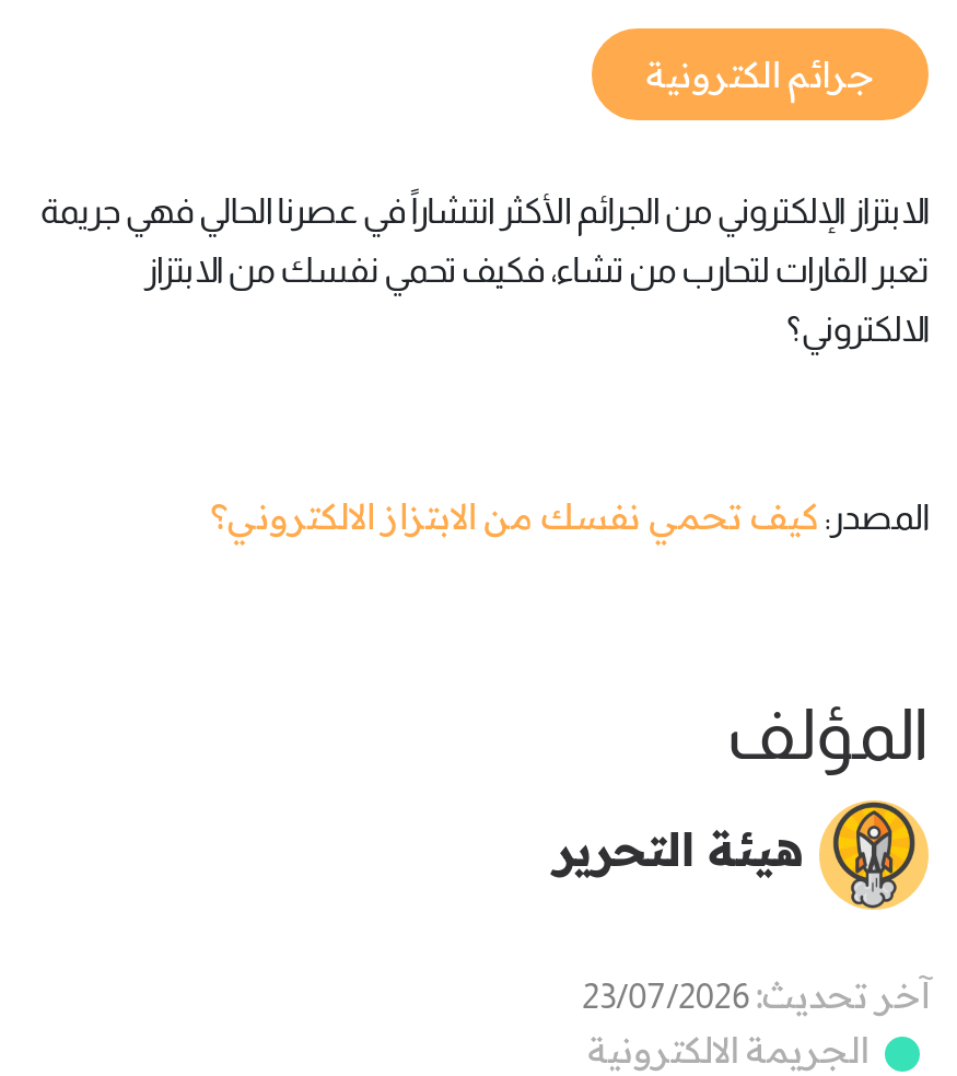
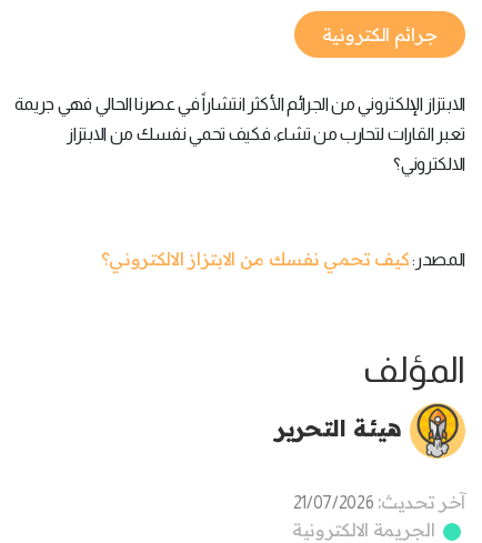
- آخر تحديث: 23/07/2026
+ آخر تحديث: 21/07/2026
